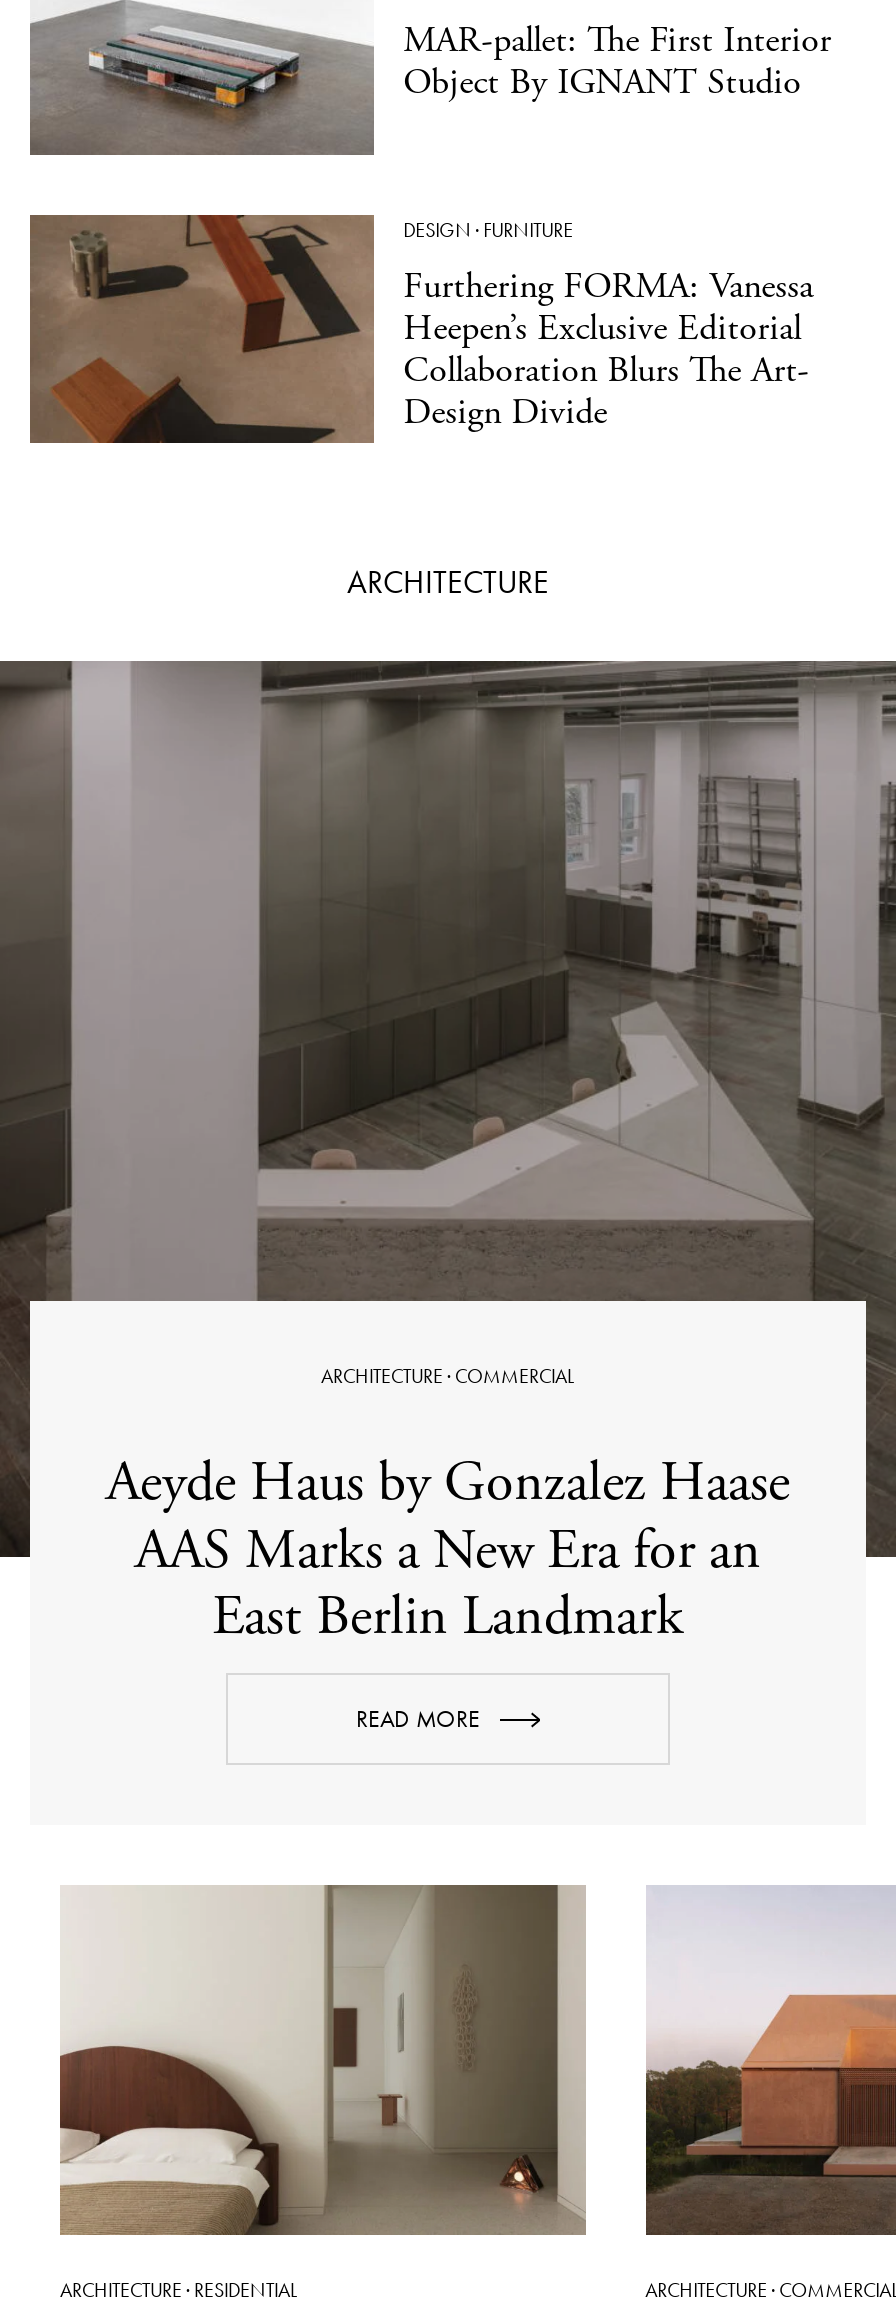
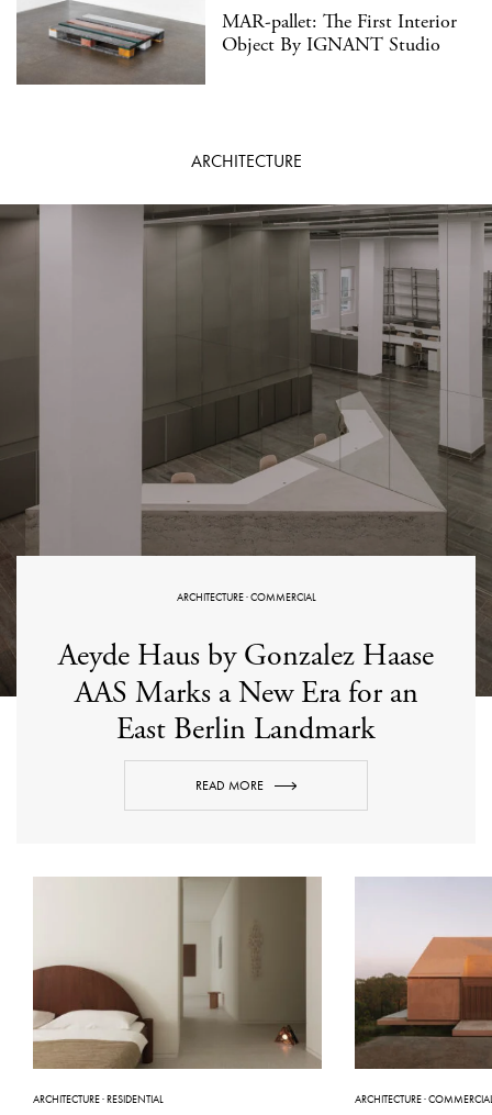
- [image]
- DESIGN · FURNITURE
- Furthering FORMA: Vanessa
- Heepen’s Exclusive Editorial
- Collaboration Blurs The Art-
- Design Divide
